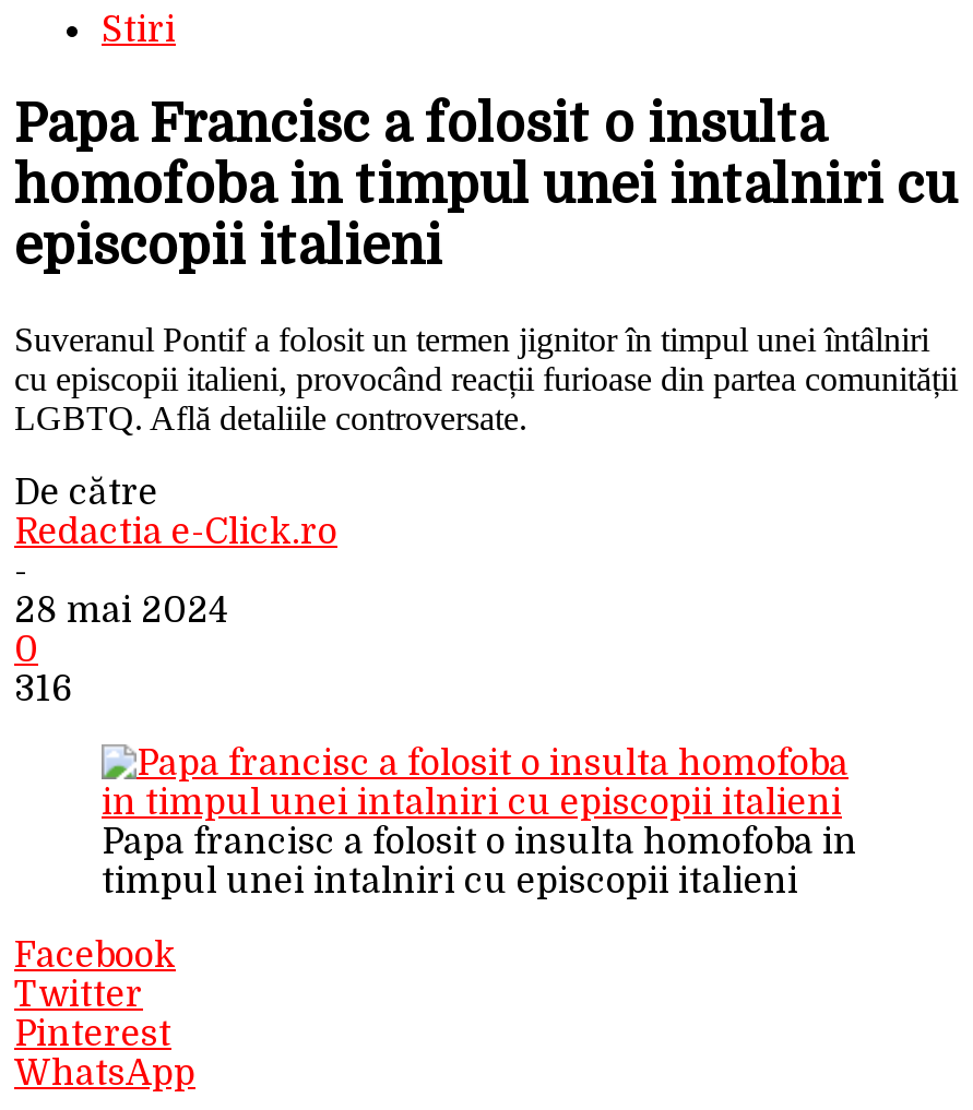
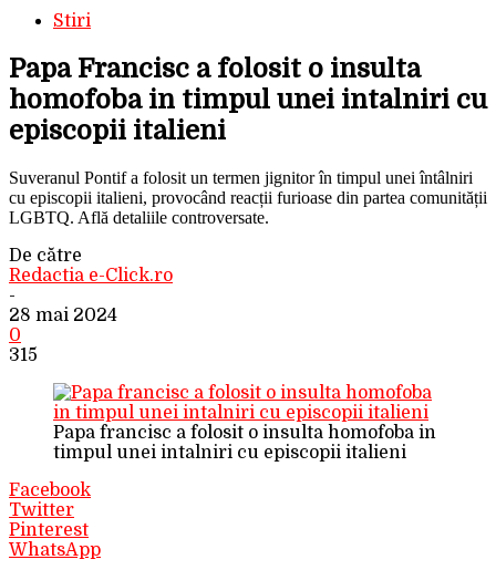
- 316
+ 315
